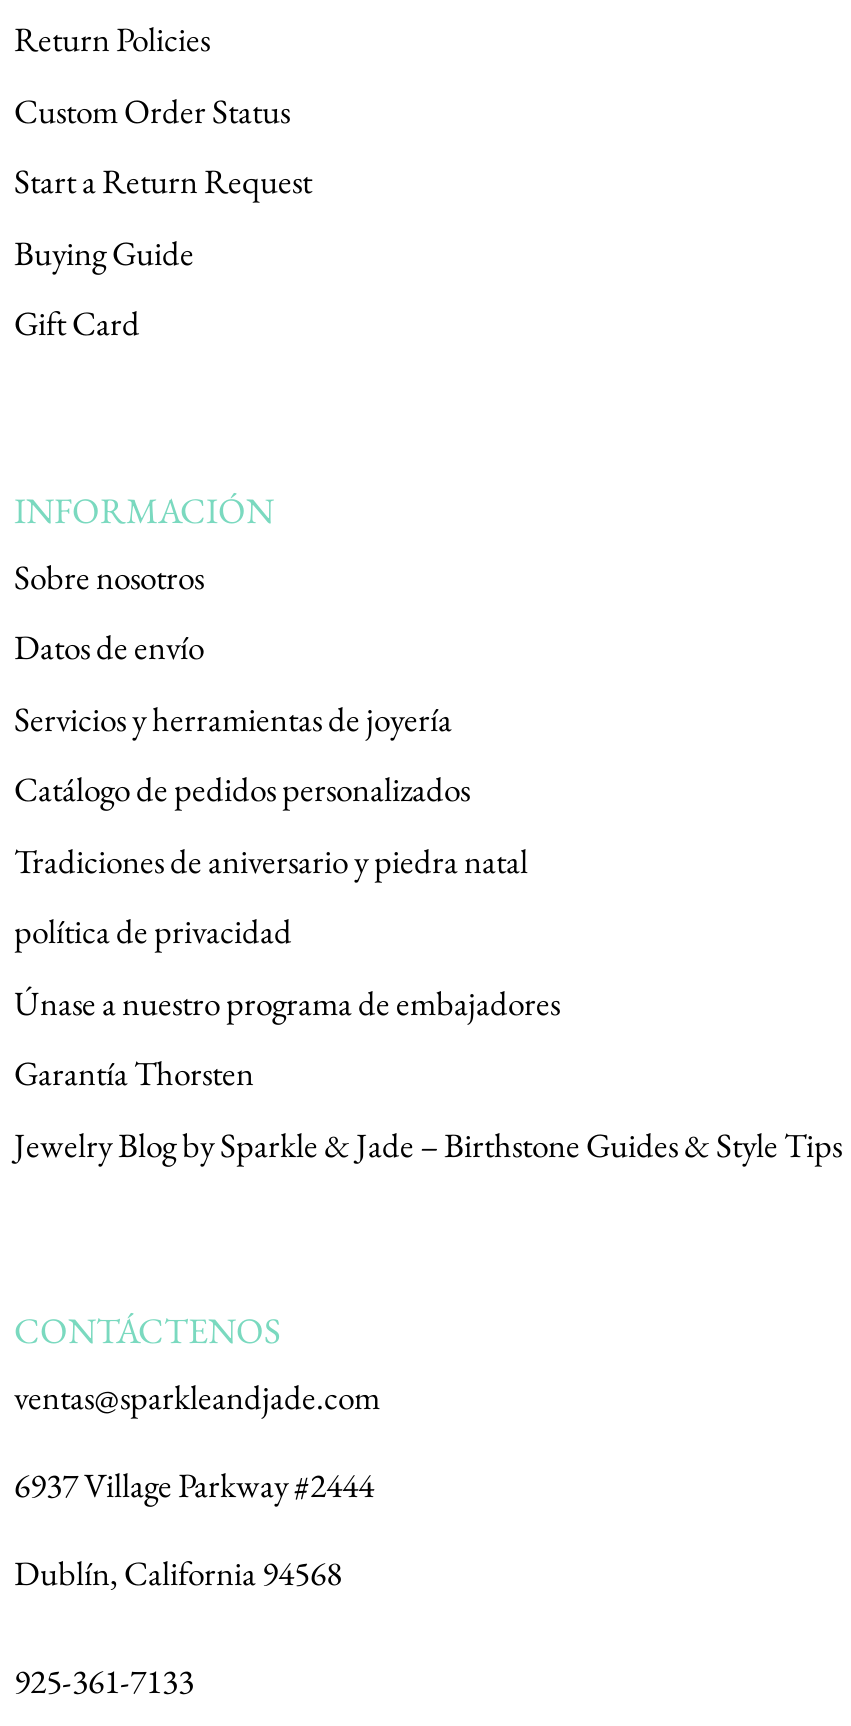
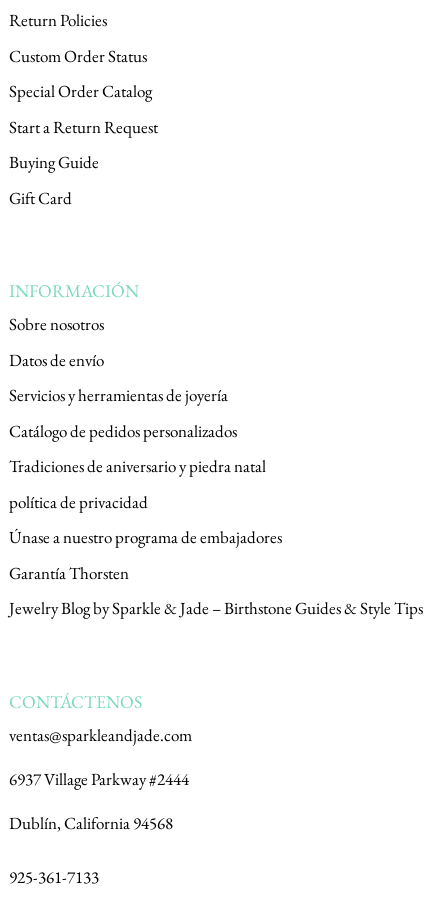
+ Special Order Catalog
